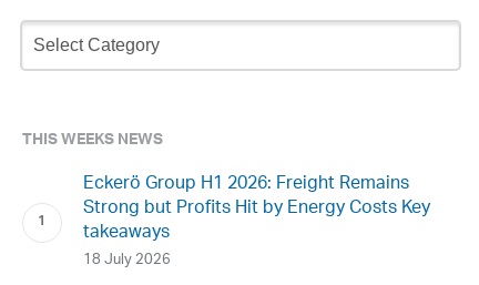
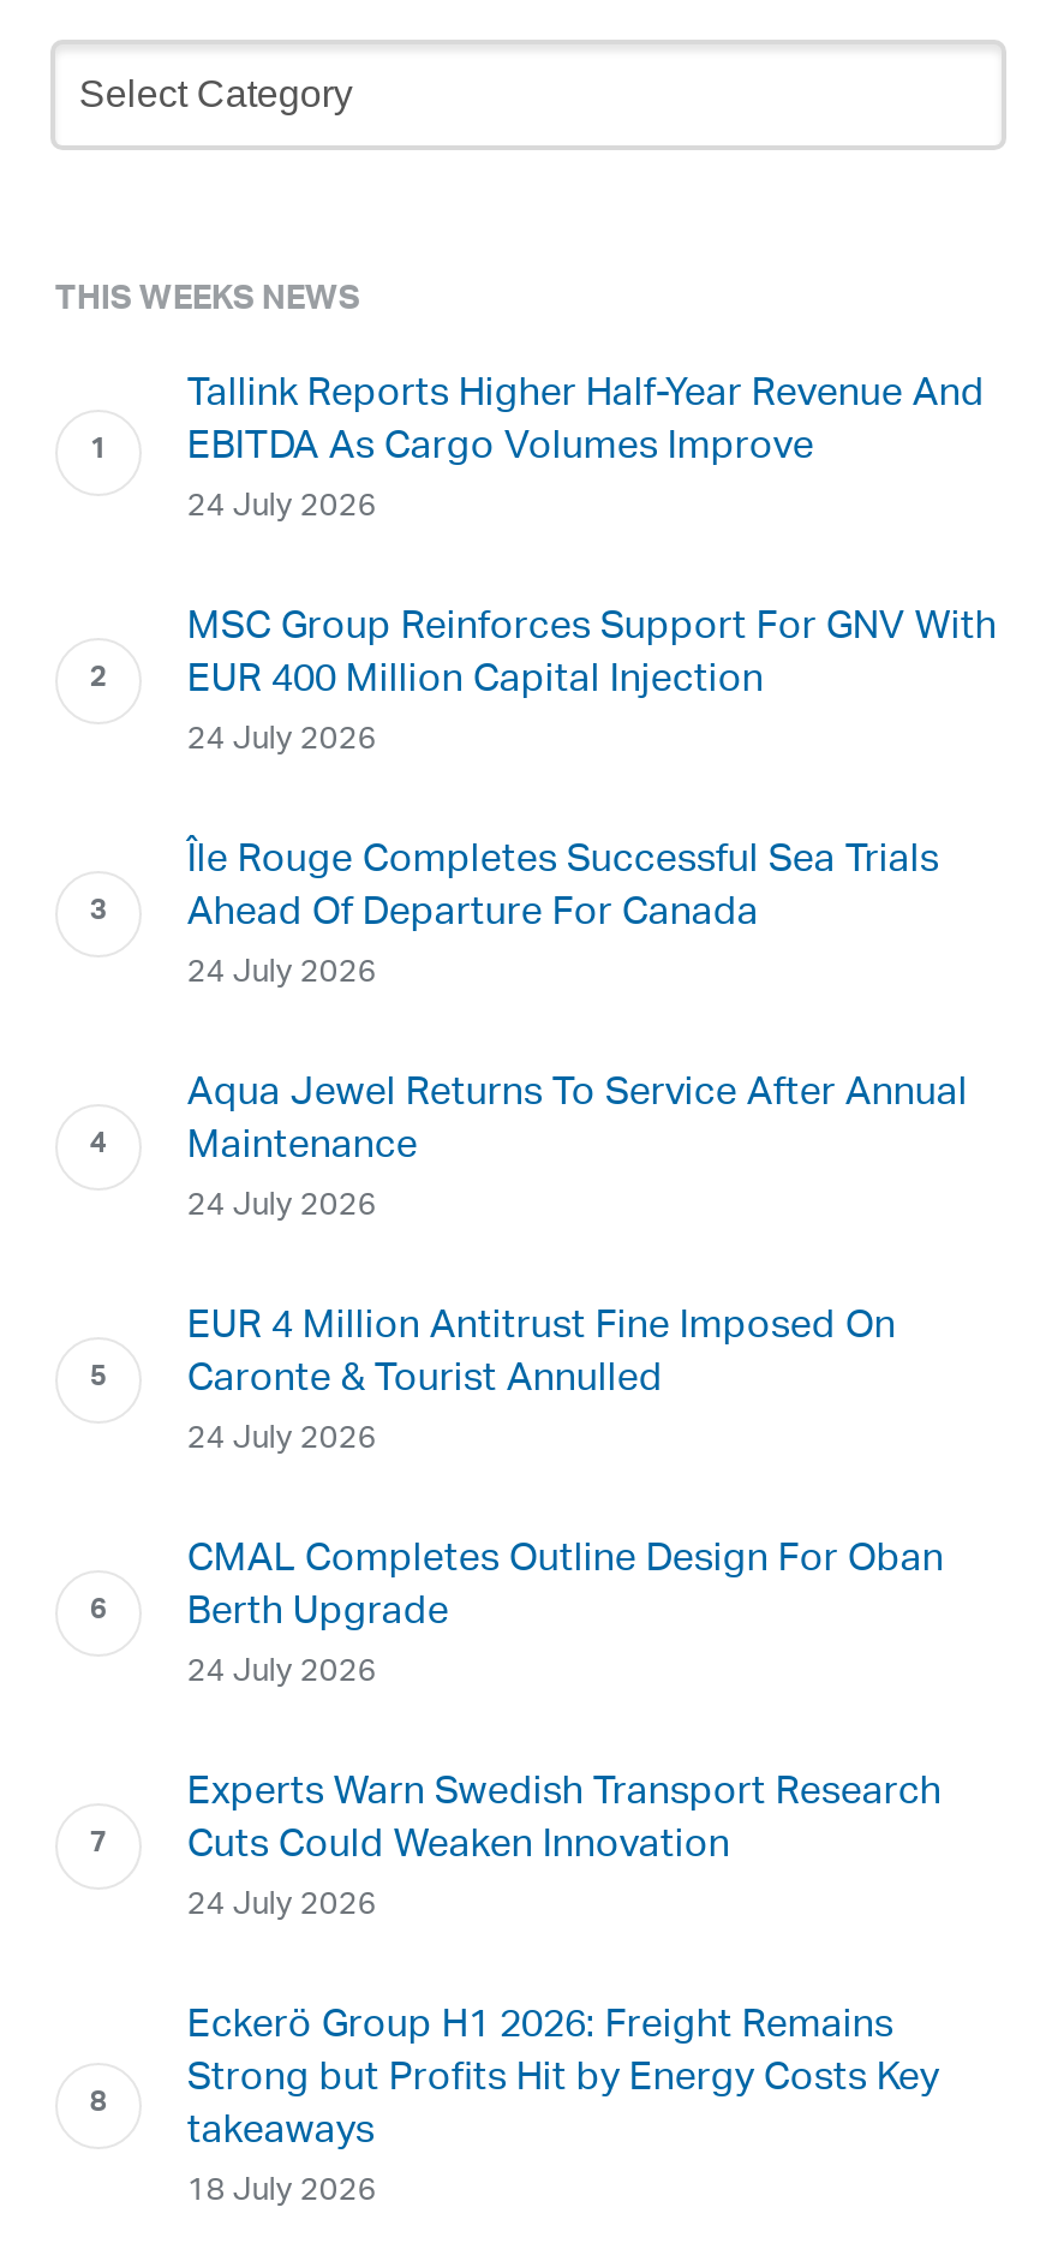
+ Tallink Reports Higher Half-Year Revenue And
+ EBITDA As Cargo Volumes Improve
+ 24 July 2026
+ MSC Group Reinforces Support For GNV With
+ EUR 400 Million Capital Injection
+ 24 July 2026
+ Île Rouge Completes Successful Sea Trials
+ Ahead Of Departure For Canada
+ 24 July 2026
+ Aqua Jewel Returns To Service After Annual
+ Maintenance
+ 24 July 2026
+ EUR 4 Million Antitrust Fine Imposed On
+ Caronte & Tourist Annulled
+ 24 July 2026
+ CMAL Completes Outline Design For Oban
+ Berth Upgrade
+ 24 July 2026
+ Experts Warn Swedish Transport Research
+ Cuts Could Weaken Innovation
+ 24 July 2026
